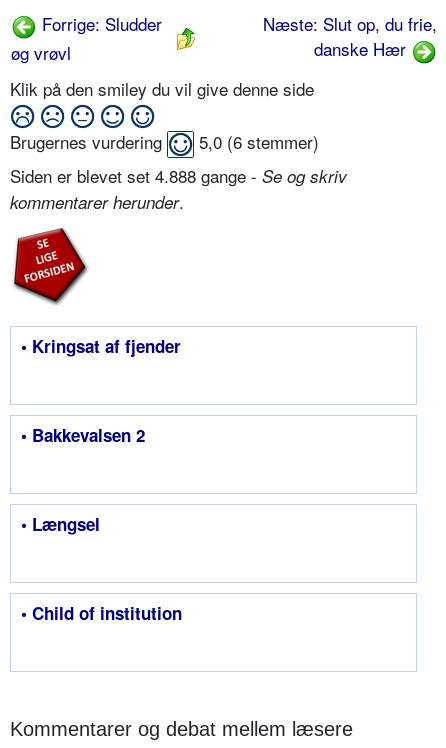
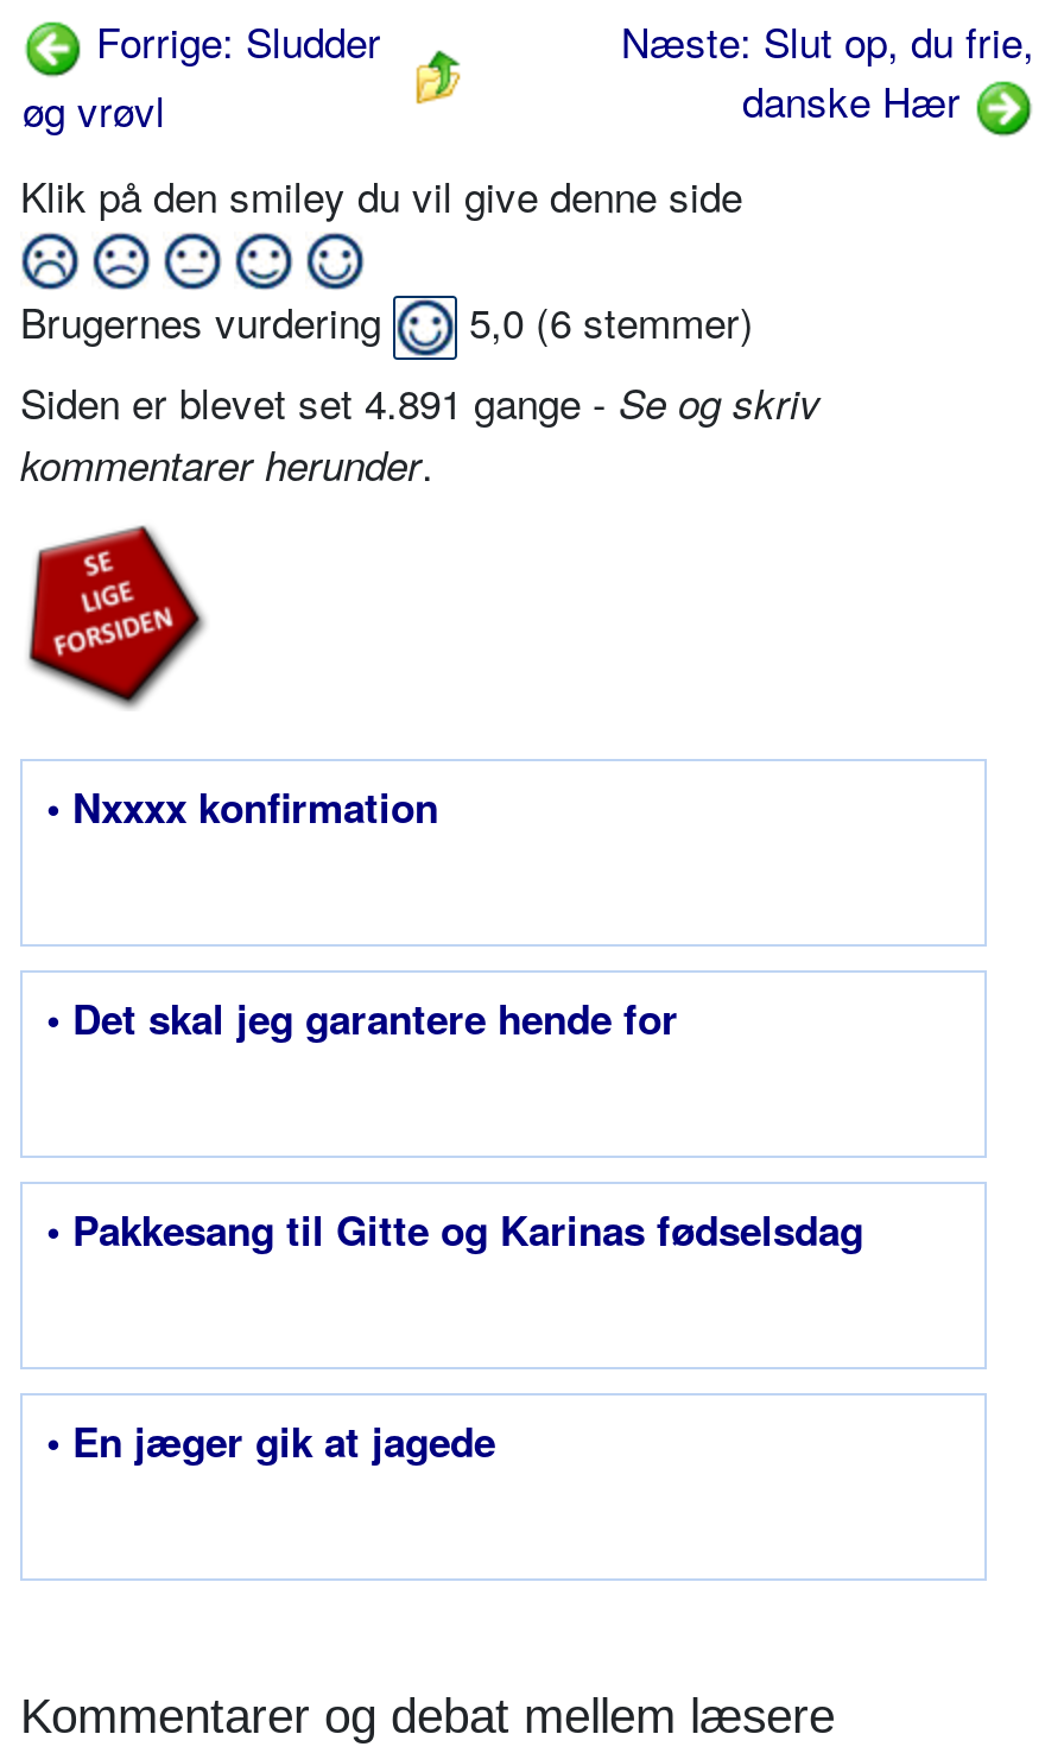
- Siden er blevet set 4.888 gange - Se og skriv
+ Siden er blevet set 4.891 gange - Se og skriv

- • Kringsat af fjender
+ • Nxxxx konfirmation

- • Bakkevalsen 2
+ • Det skal jeg garantere hende for

- • Længsel
+ • Pakkesang til Gitte og Karinas fødselsdag

- • Child of institution
+ • En jæger gik at jagede
